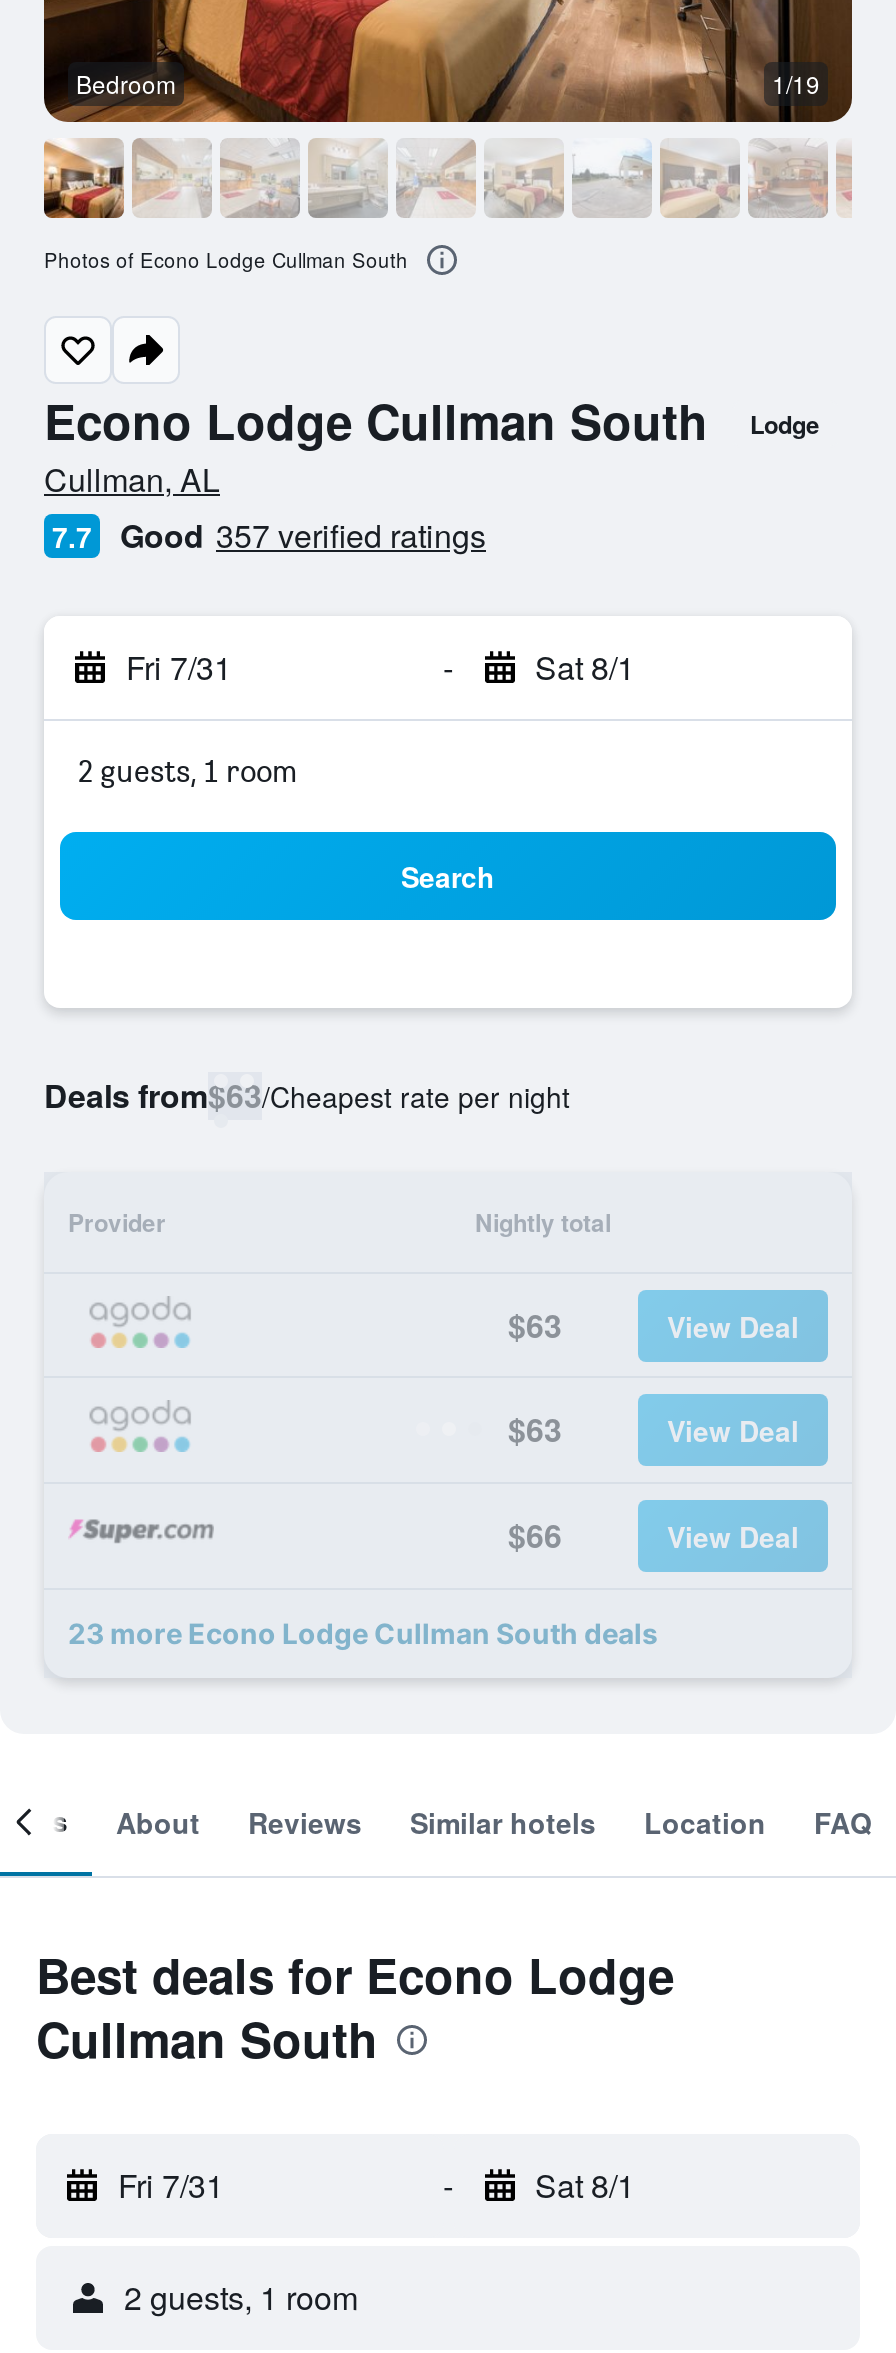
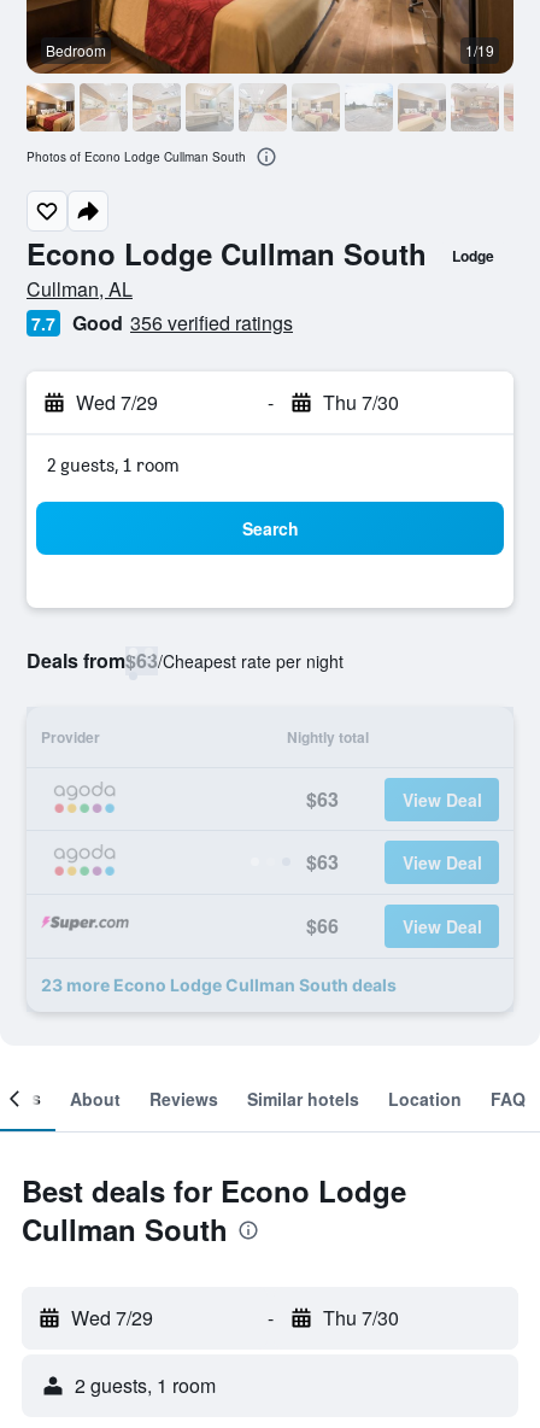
- Good 357 verified ratings
+ Good 356 verified ratings

- Fri 7/31
+ Wed 7/29

- Sat 8/1
+ Thu 7/30

- Fri 7/31
+ Wed 7/29

- Sat 8/1
+ Thu 7/30
